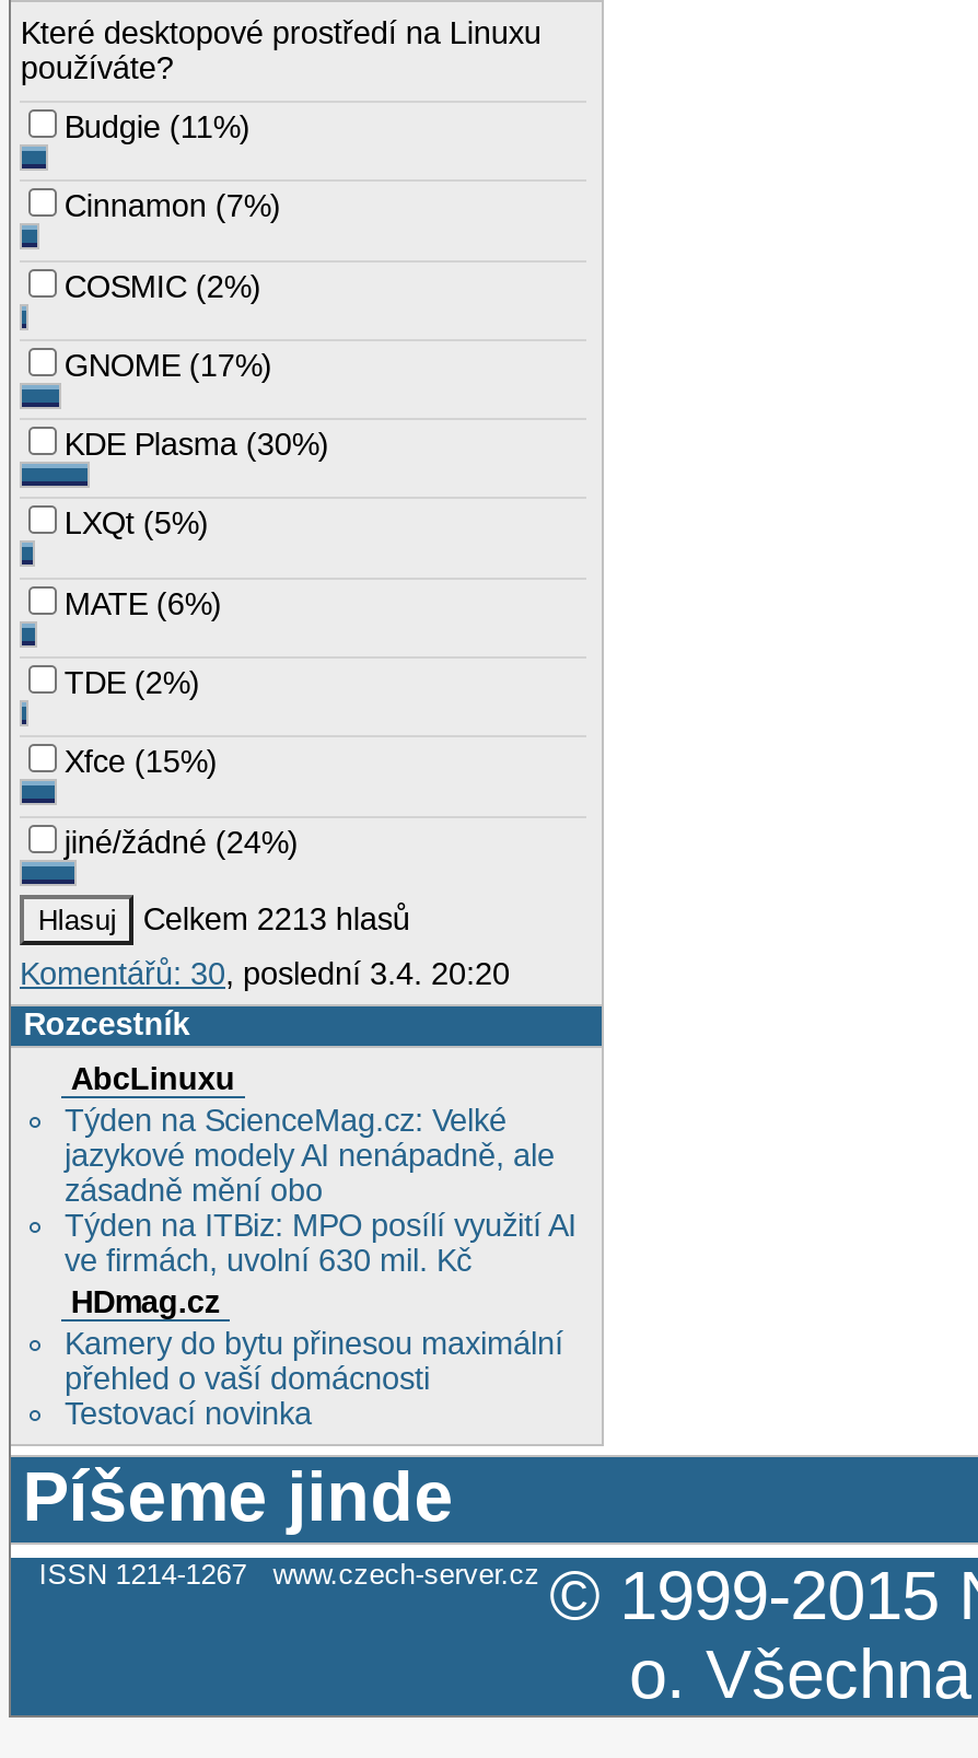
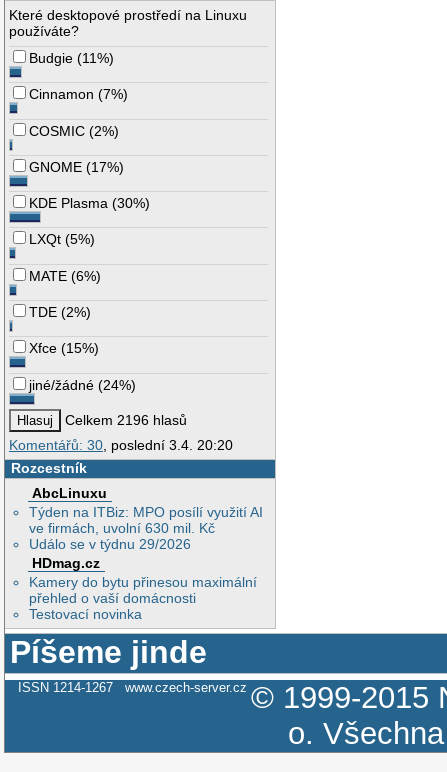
- Celkem 2213 hlasů
+ Celkem 2196 hlasů

- Týden na ScienceMag.cz: Velké
- jazykové modely AI nenápadně, ale
- zásadně mění obo

moved up: Týden na ITBiz: MPO posílí využití AI | ve firmách, uvolní 630 mil. Kč

+ Událo se v týdnu 29/2026
